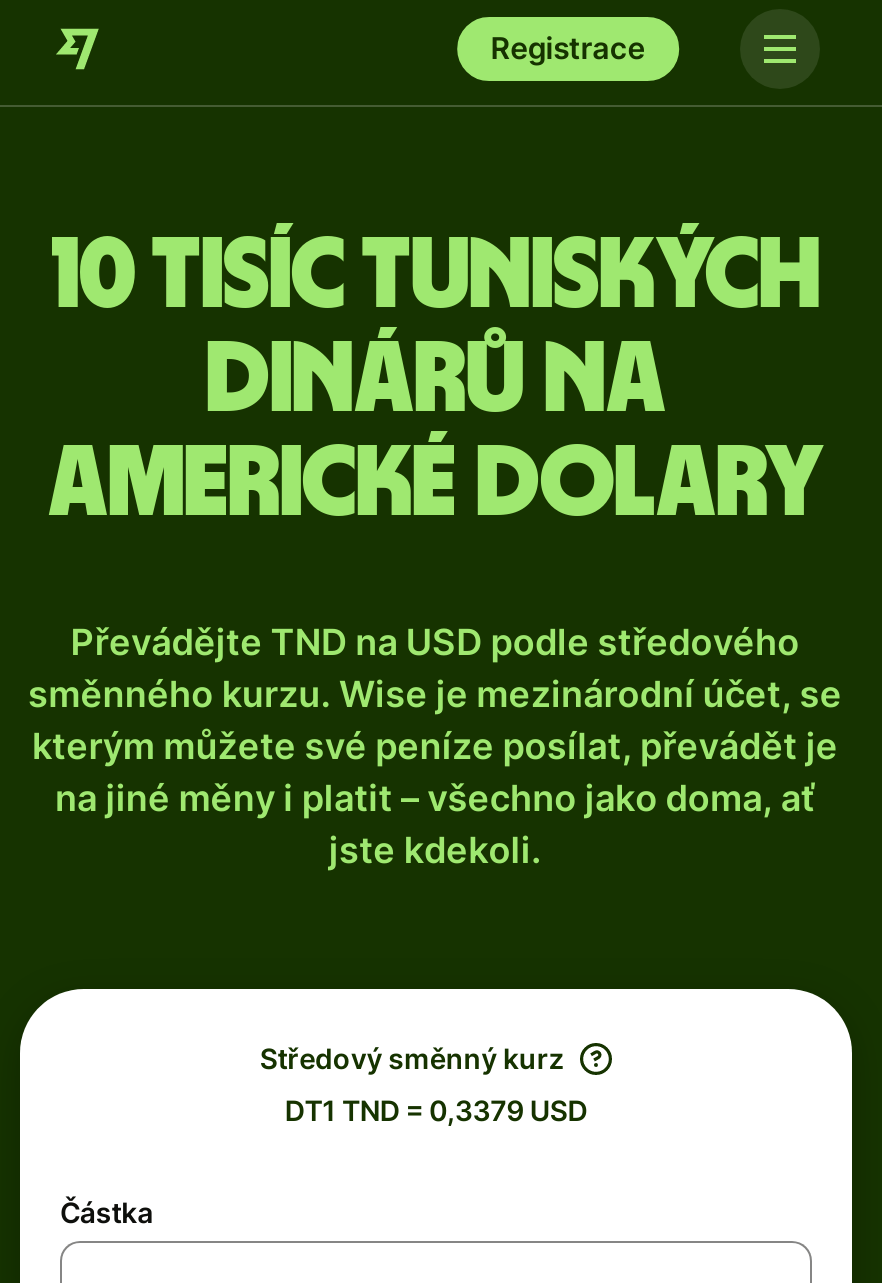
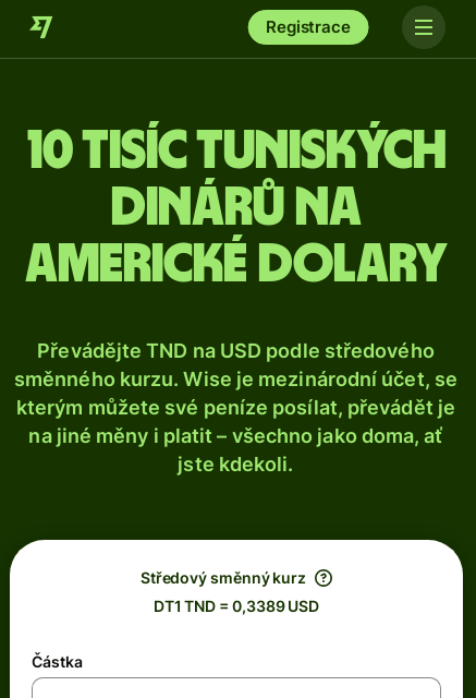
- DT1 TND = 0,3379 USD
+ DT1 TND = 0,3389 USD
